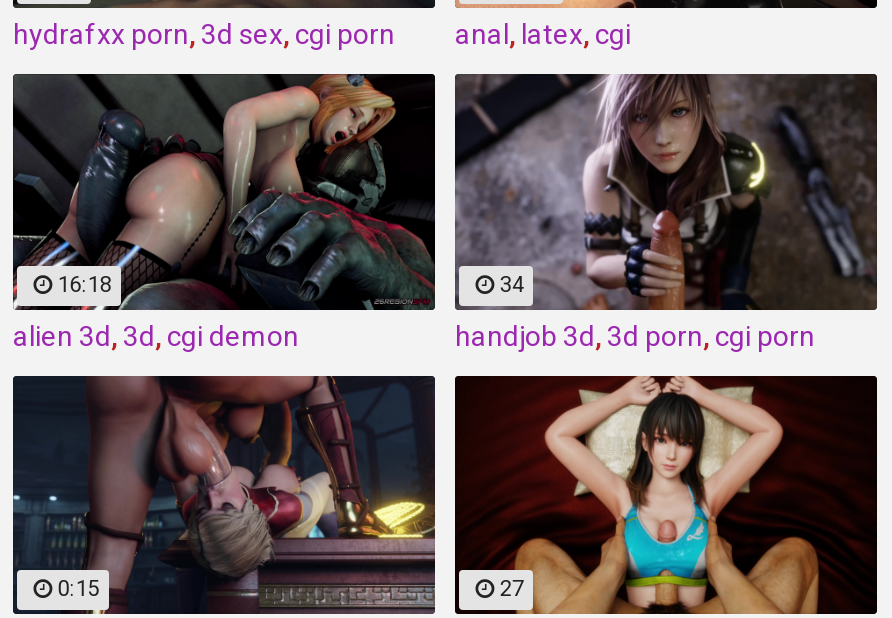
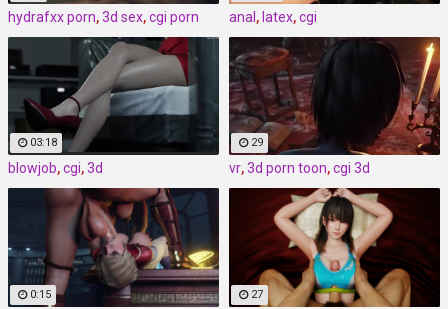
- [image]
- 16:18
+ [image]
+ 03:18

- [image]
- 34
+ [image]
+ 29

- alien 3d, 3d, cgi demon
+ blowjob, cgi, 3d

- handjob 3d, 3d porn, cgi porn
+ vr, 3d porn toon, cgi 3d
